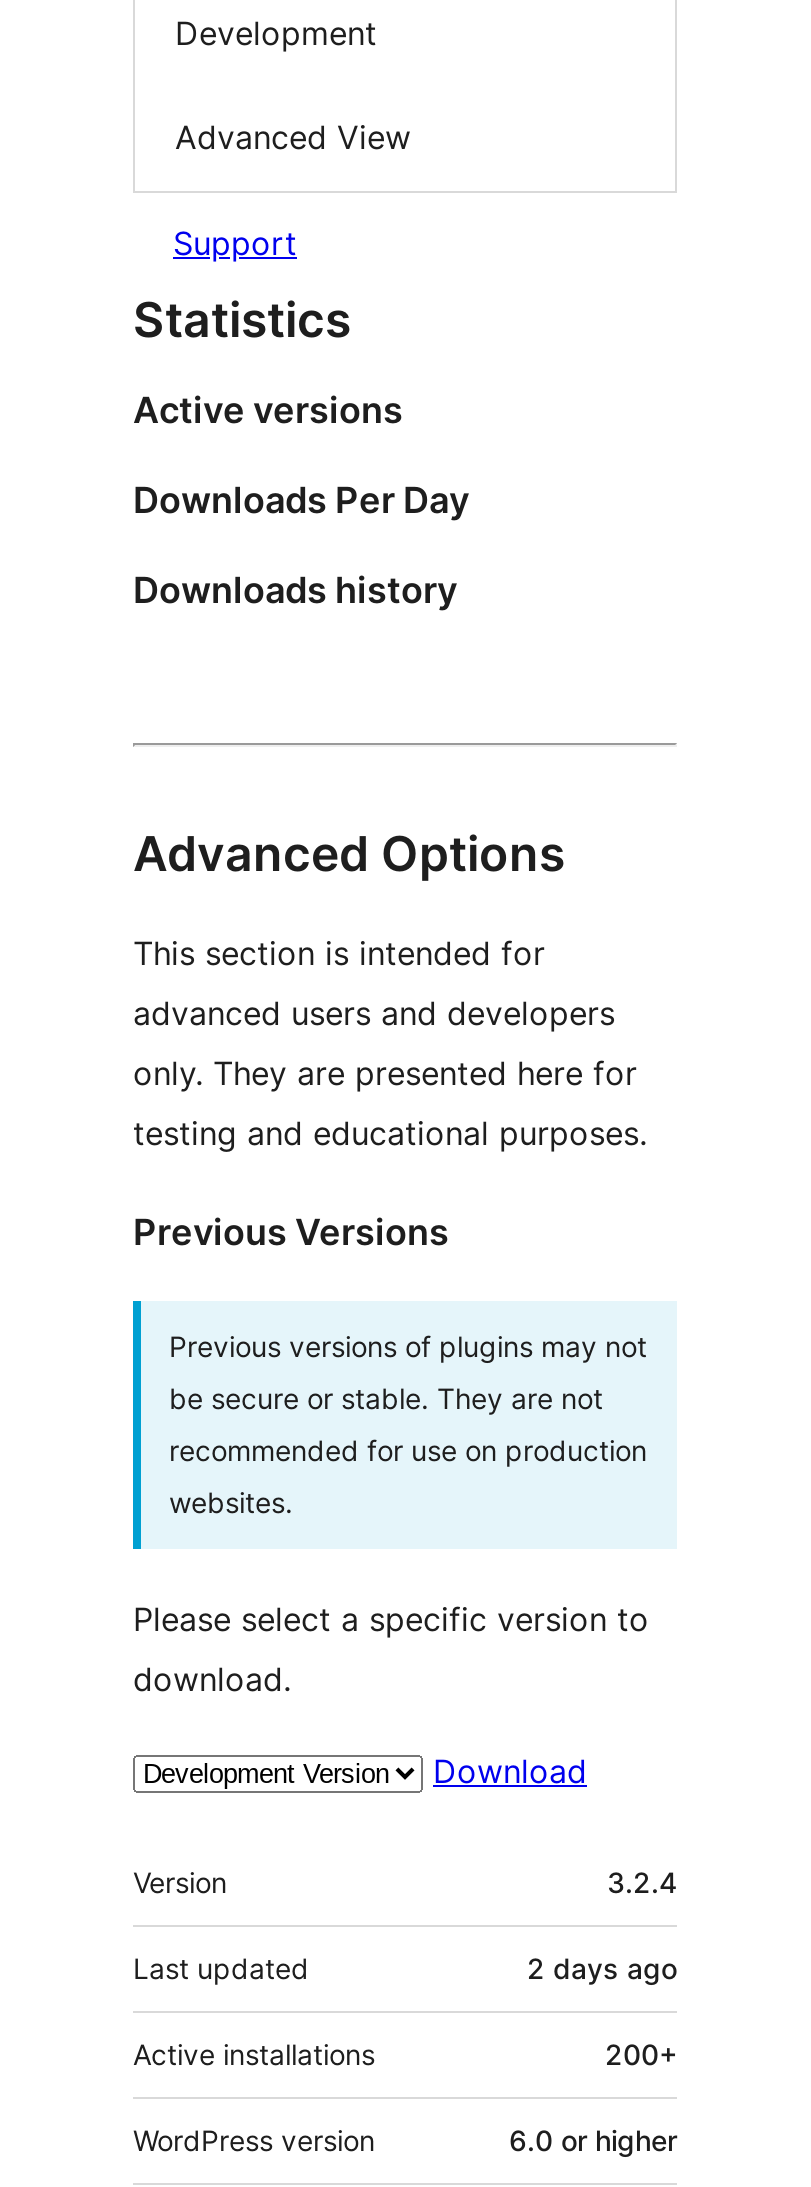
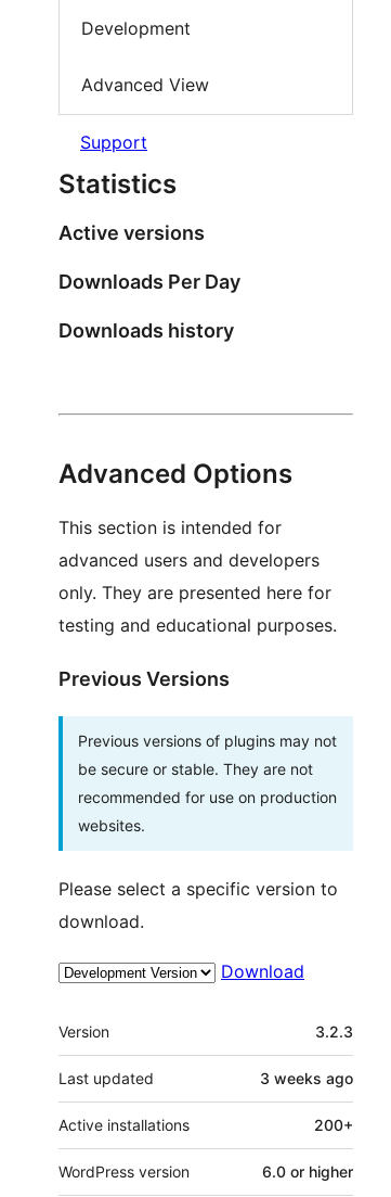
- 3.2.4
+ 3.2.3

- 2 days ago
+ 3 weeks ago
